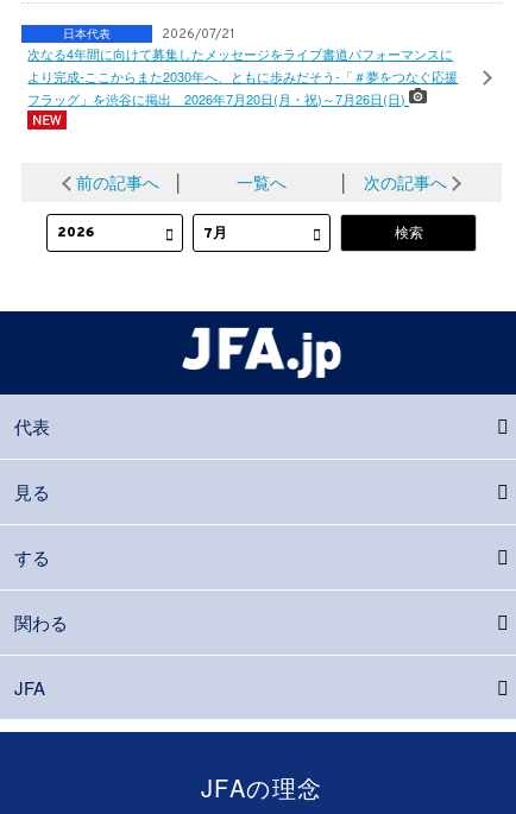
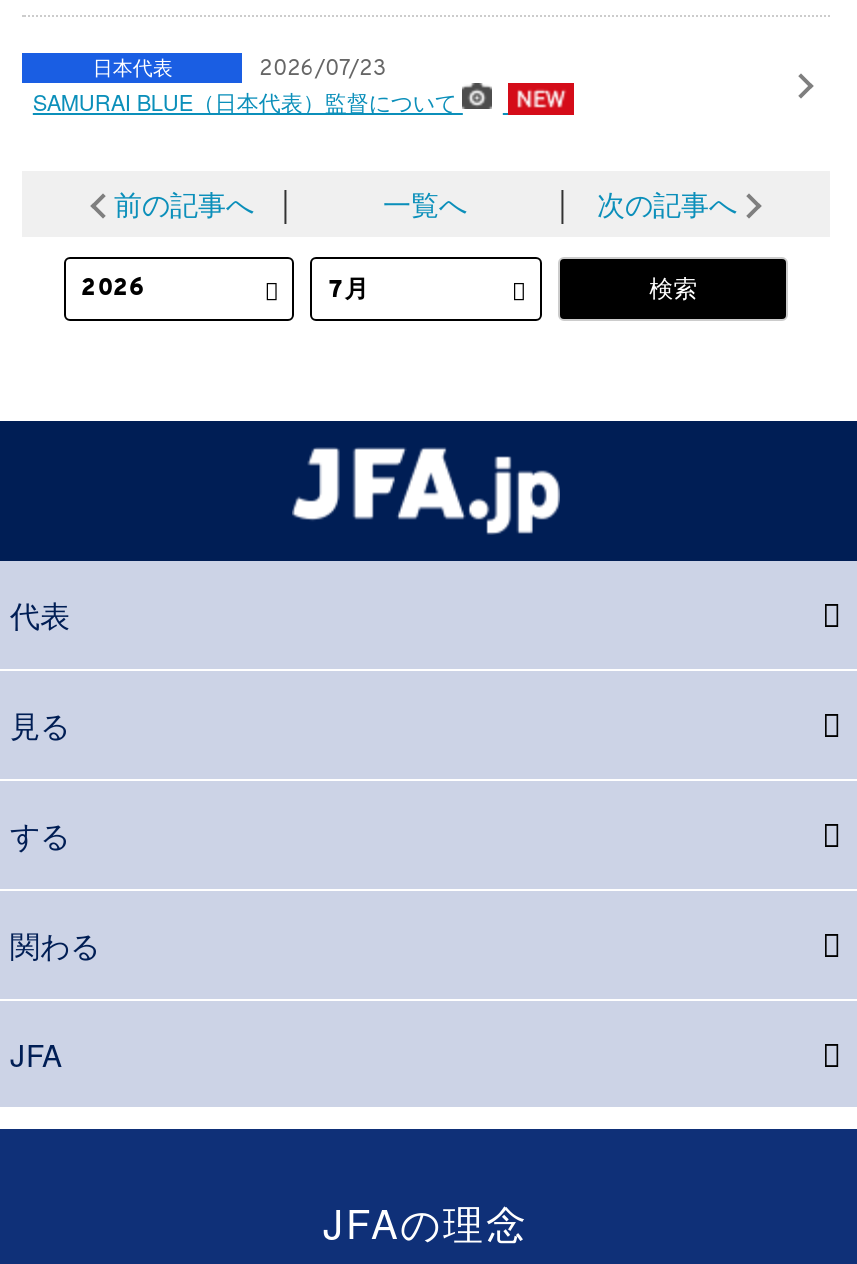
- 2026/07/21
- 次なる4年間に向けて募集したメッセージをライブ書道パフォーマンスに
- より完成-ここからまた2030年へ、ともに歩みだそう-「＃夢をつなぐ応援
- フラッグ」を渋谷に掲出 2026年7月20日(月・祝)～7月26日(日)
+ 2026/07/23
+ SAMURAI BLUE（日本代表）監督について
